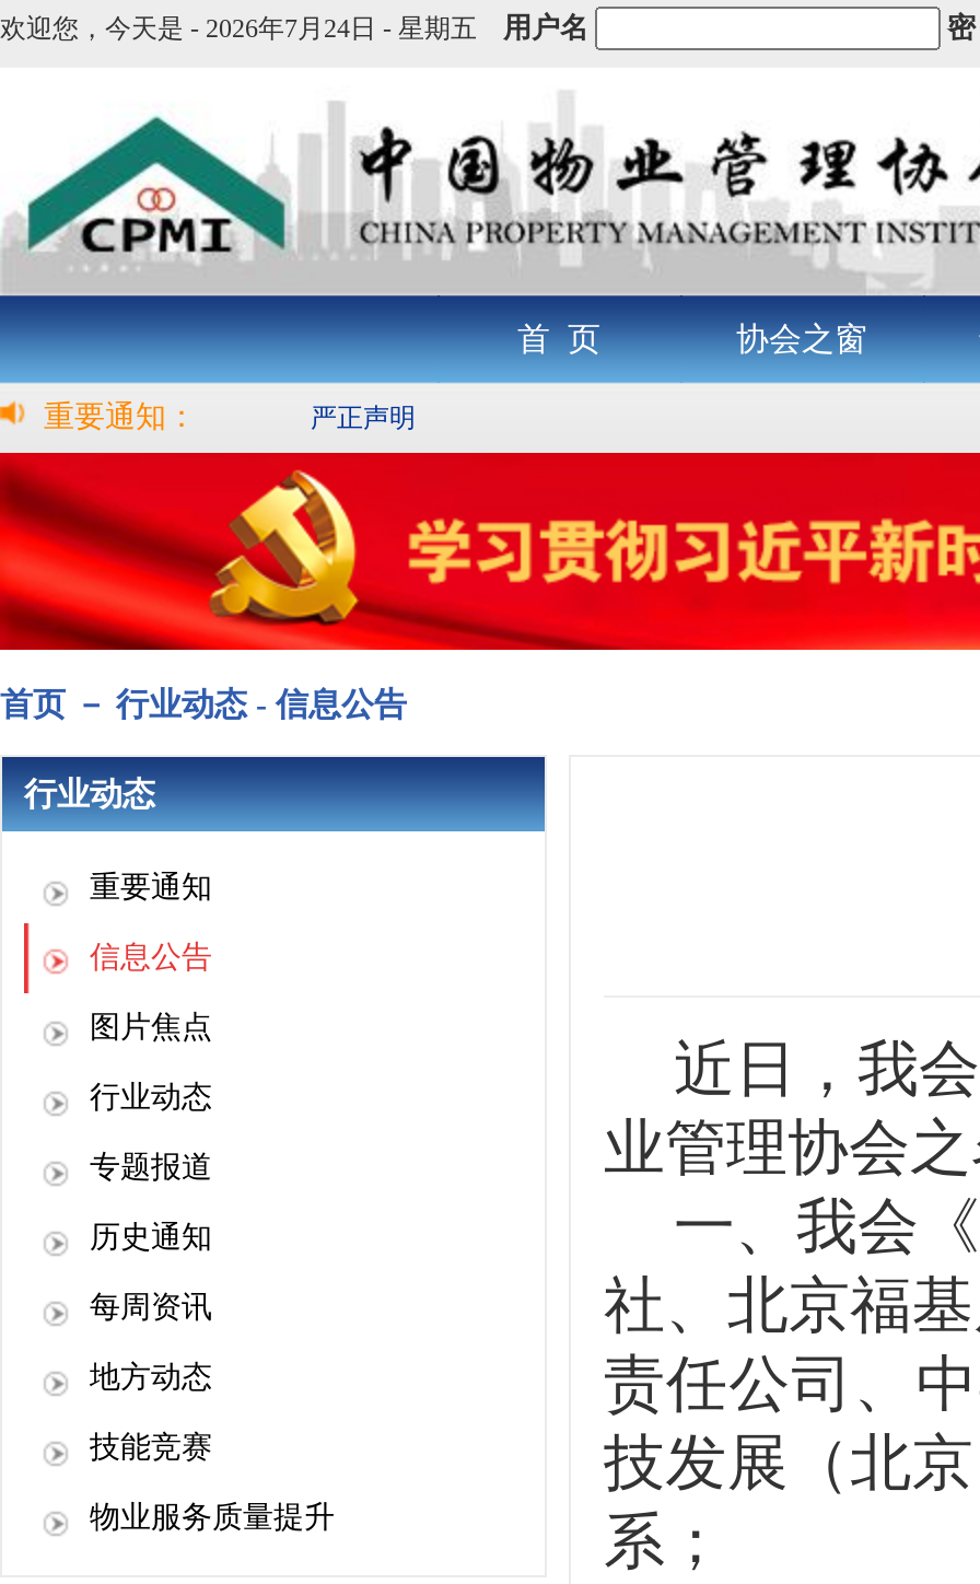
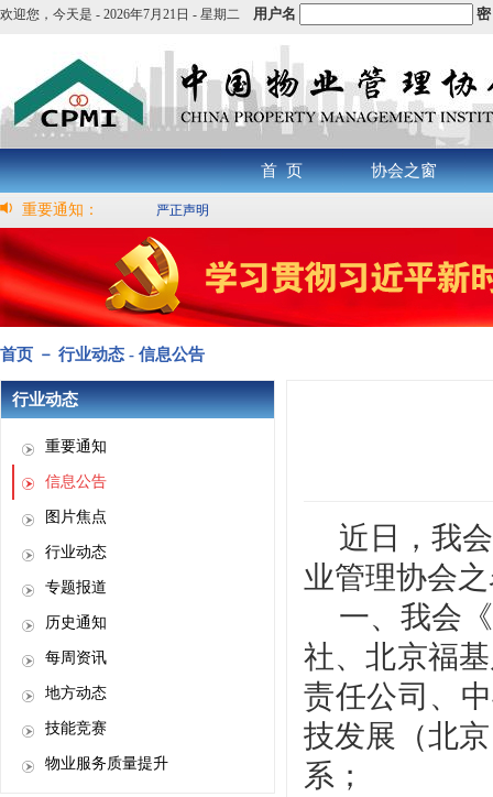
- 欢迎您，今天是 - 2026年7月24日 - 星期五用户名
+ 欢迎您，今天是 - 2026年7月21日 - 星期二用户名
